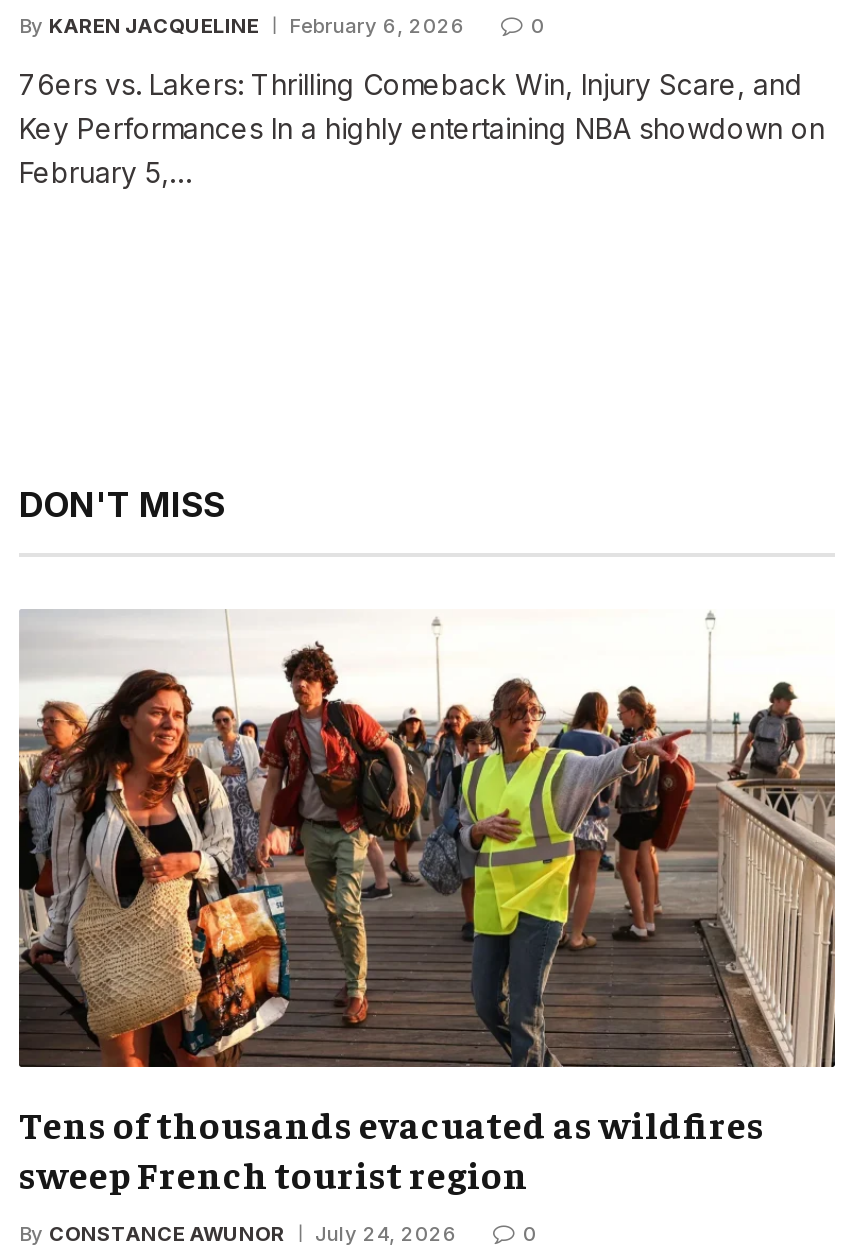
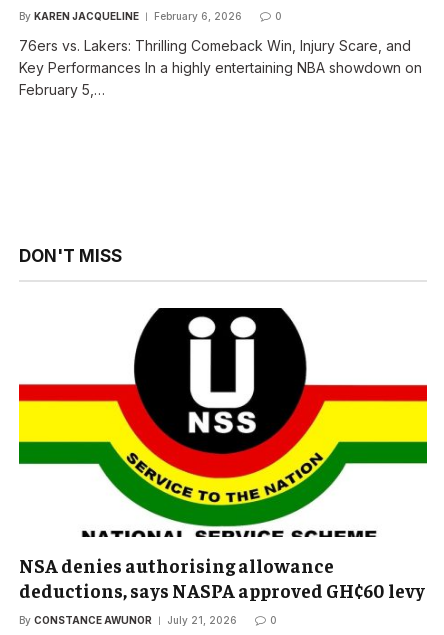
- [image]
- Tens of thousands evacuated as wildfires
- sweep French tourist region
+ [image]
+ NSA denies authorising allowance
+ deductions, says NASPA approved GH¢60 levy

- By CONSTANCE AWUNOR July 24, 2026
+ By CONSTANCE AWUNOR July 21, 2026
